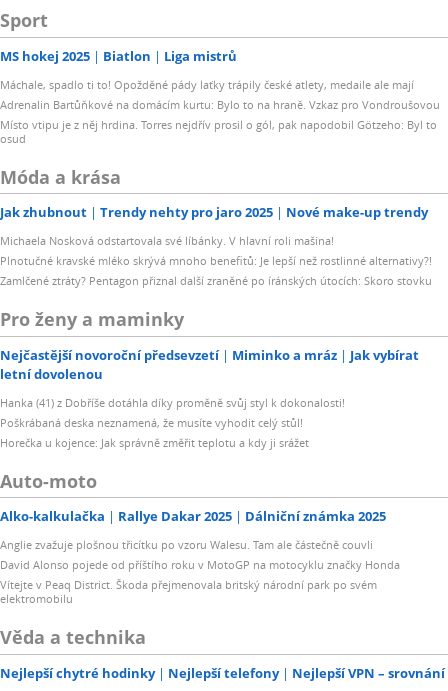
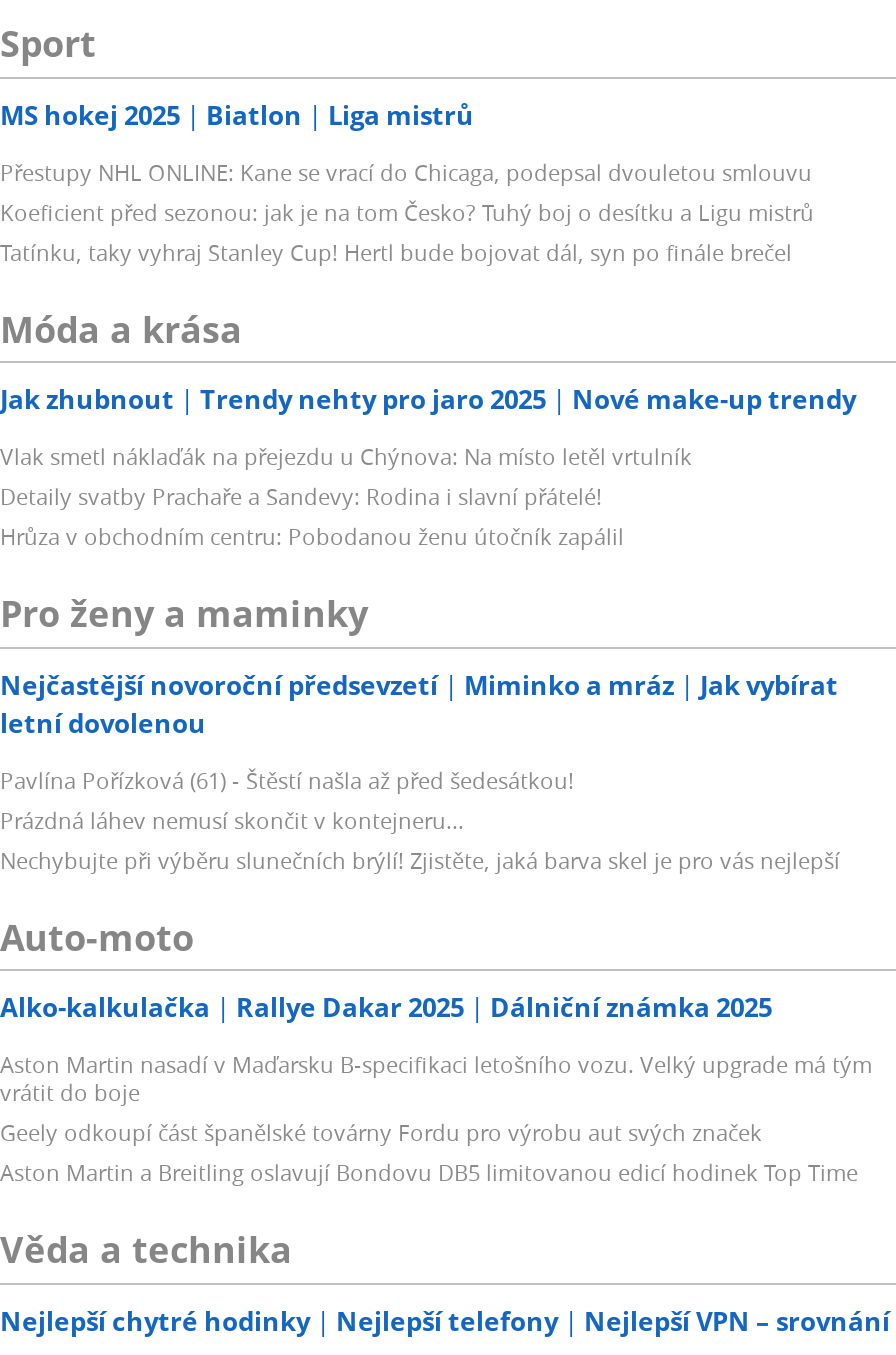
- Máchale, spadlo ti to! Opožděné pády laťky trápily české atlety, medaile ale mají
- Adrenalin Bartůňkové na domácím kurtu: Bylo to na hraně. Vzkaz pro Vondroušovou
- Místo vtipu je z něj hrdina. Torres nejdřív prosil o gól, pak napodobil Götzeho: Byl to
- osud
+ Přestupy NHL ONLINE: Kane se vrací do Chicaga, podepsal dvouletou smlouvu
+ Koeficient před sezonou: jak je na tom Česko? Tuhý boj o desítku a Ligu mistrů
+ Tatínku, taky vyhraj Stanley Cup! Hertl bude bojovat dál, syn po finále brečel

- Michaela Nosková odstartovala své líbánky. V hlavní roli mašina!
- Plnotučné kravské mléko skrývá mnoho benefitů: Je lepší než rostlinné alternativy?!
- Zamlčené ztráty? Pentagon přiznal další zraněné po íránských útocích: Skoro stovku
+ Vlak smetl náklaďák na přejezdu u Chýnova: Na místo letěl vrtulník
+ Detaily svatby Prachaře a Sandevy: Rodina i slavní přátelé!
+ Hrůza v obchodním centru: Pobodanou ženu útočník zapálil

- Hanka (41) z Dobříše dotáhla díky proměně svůj styl k dokonalosti!
- Poškrábaná deska neznamená, že musíte vyhodit celý stůl!
- Horečka u kojence: Jak správně změřit teplotu a kdy ji srážet
+ Pavlína Pořízková (61) - Štěstí našla až před šedesátkou!
+ Prázdná láhev nemusí skončit v kontejneru...
+ Nechybujte při výběru slunečních brýlí! Zjistěte, jaká barva skel je pro vás nejlepší

- Anglie zvažuje plošnou třicítku po vzoru Walesu. Tam ale částečně couvli
- David Alonso pojede od příštího roku v MotoGP na motocyklu značky Honda
- Vítejte v Peaq District. Škoda přejmenovala britský národní park po svém
- elektromobilu
+ Aston Martin nasadí v Maďarsku B-specifikaci letošního vozu. Velký upgrade má tým
+ vrátit do boje
+ Geely odkoupí část španělské továrny Fordu pro výrobu aut svých značek
+ Aston Martin a Breitling oslavují Bondovu DB5 limitovanou edicí hodinek Top Time
